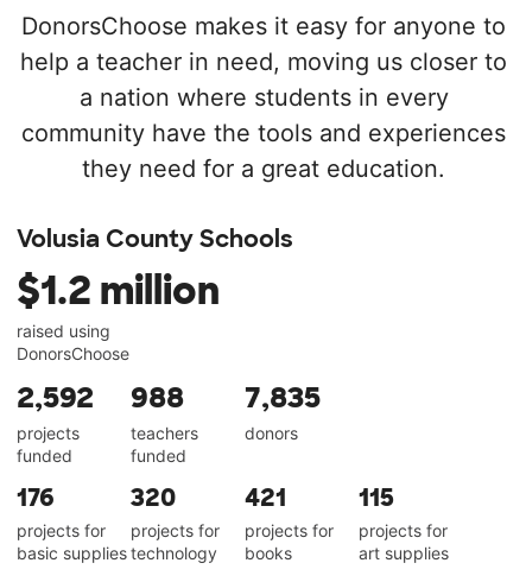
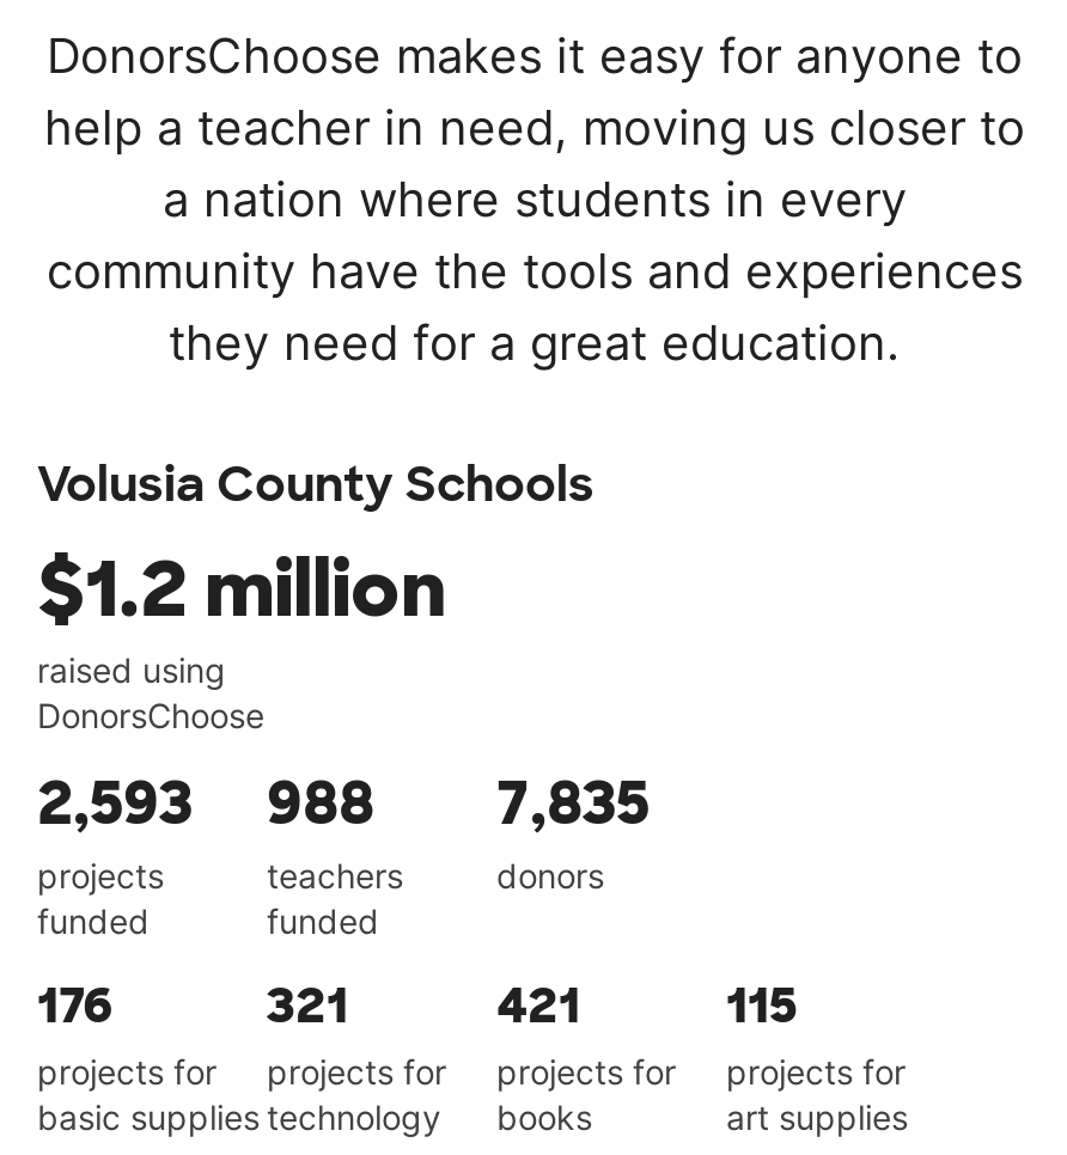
- 2,592 988 7,835
+ 2,593 988 7,835

- 320
+ 321
